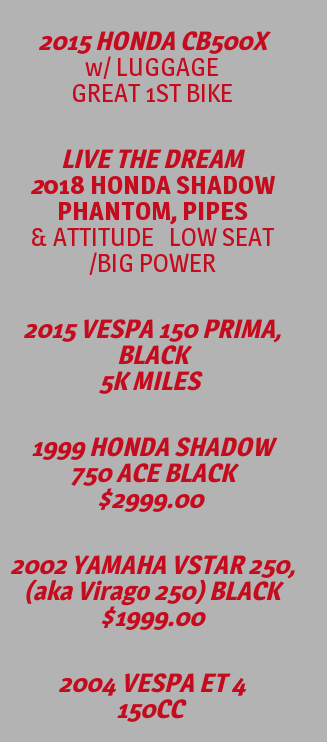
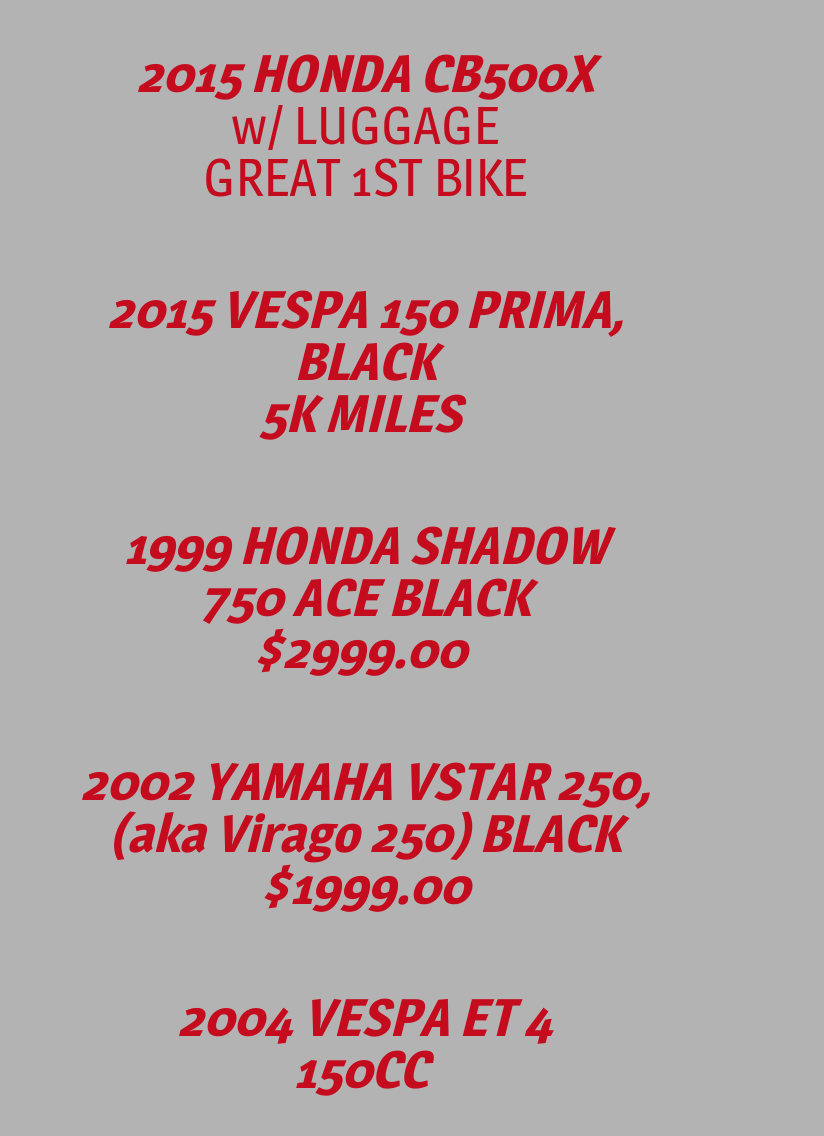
- LIVE THE DREAM
- 2018 HONDA SHADOW
- PHANTOM, PIPES
- & ATTITUDE LOW SEAT
- /BIG POWER
